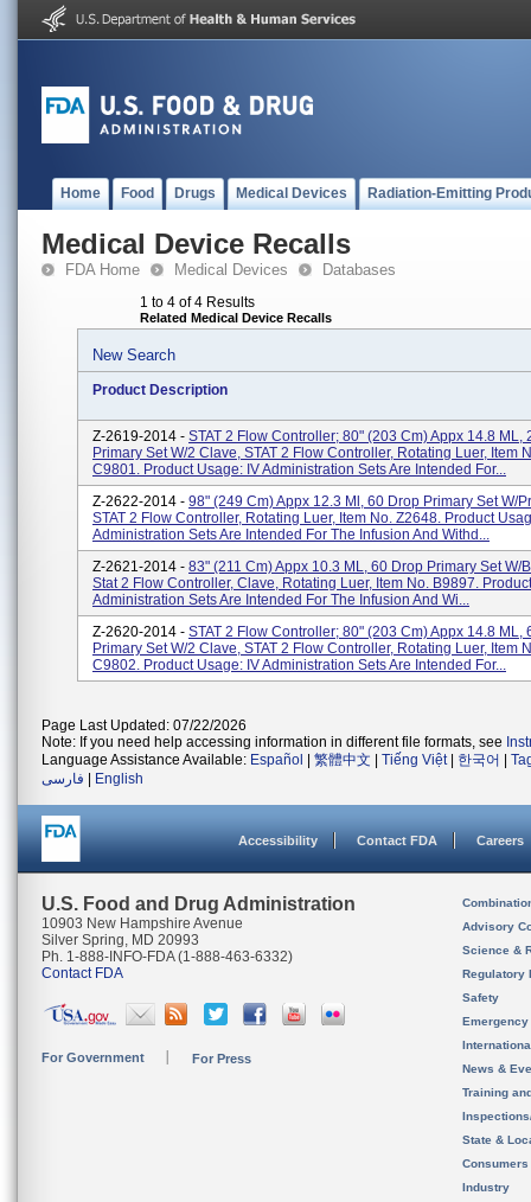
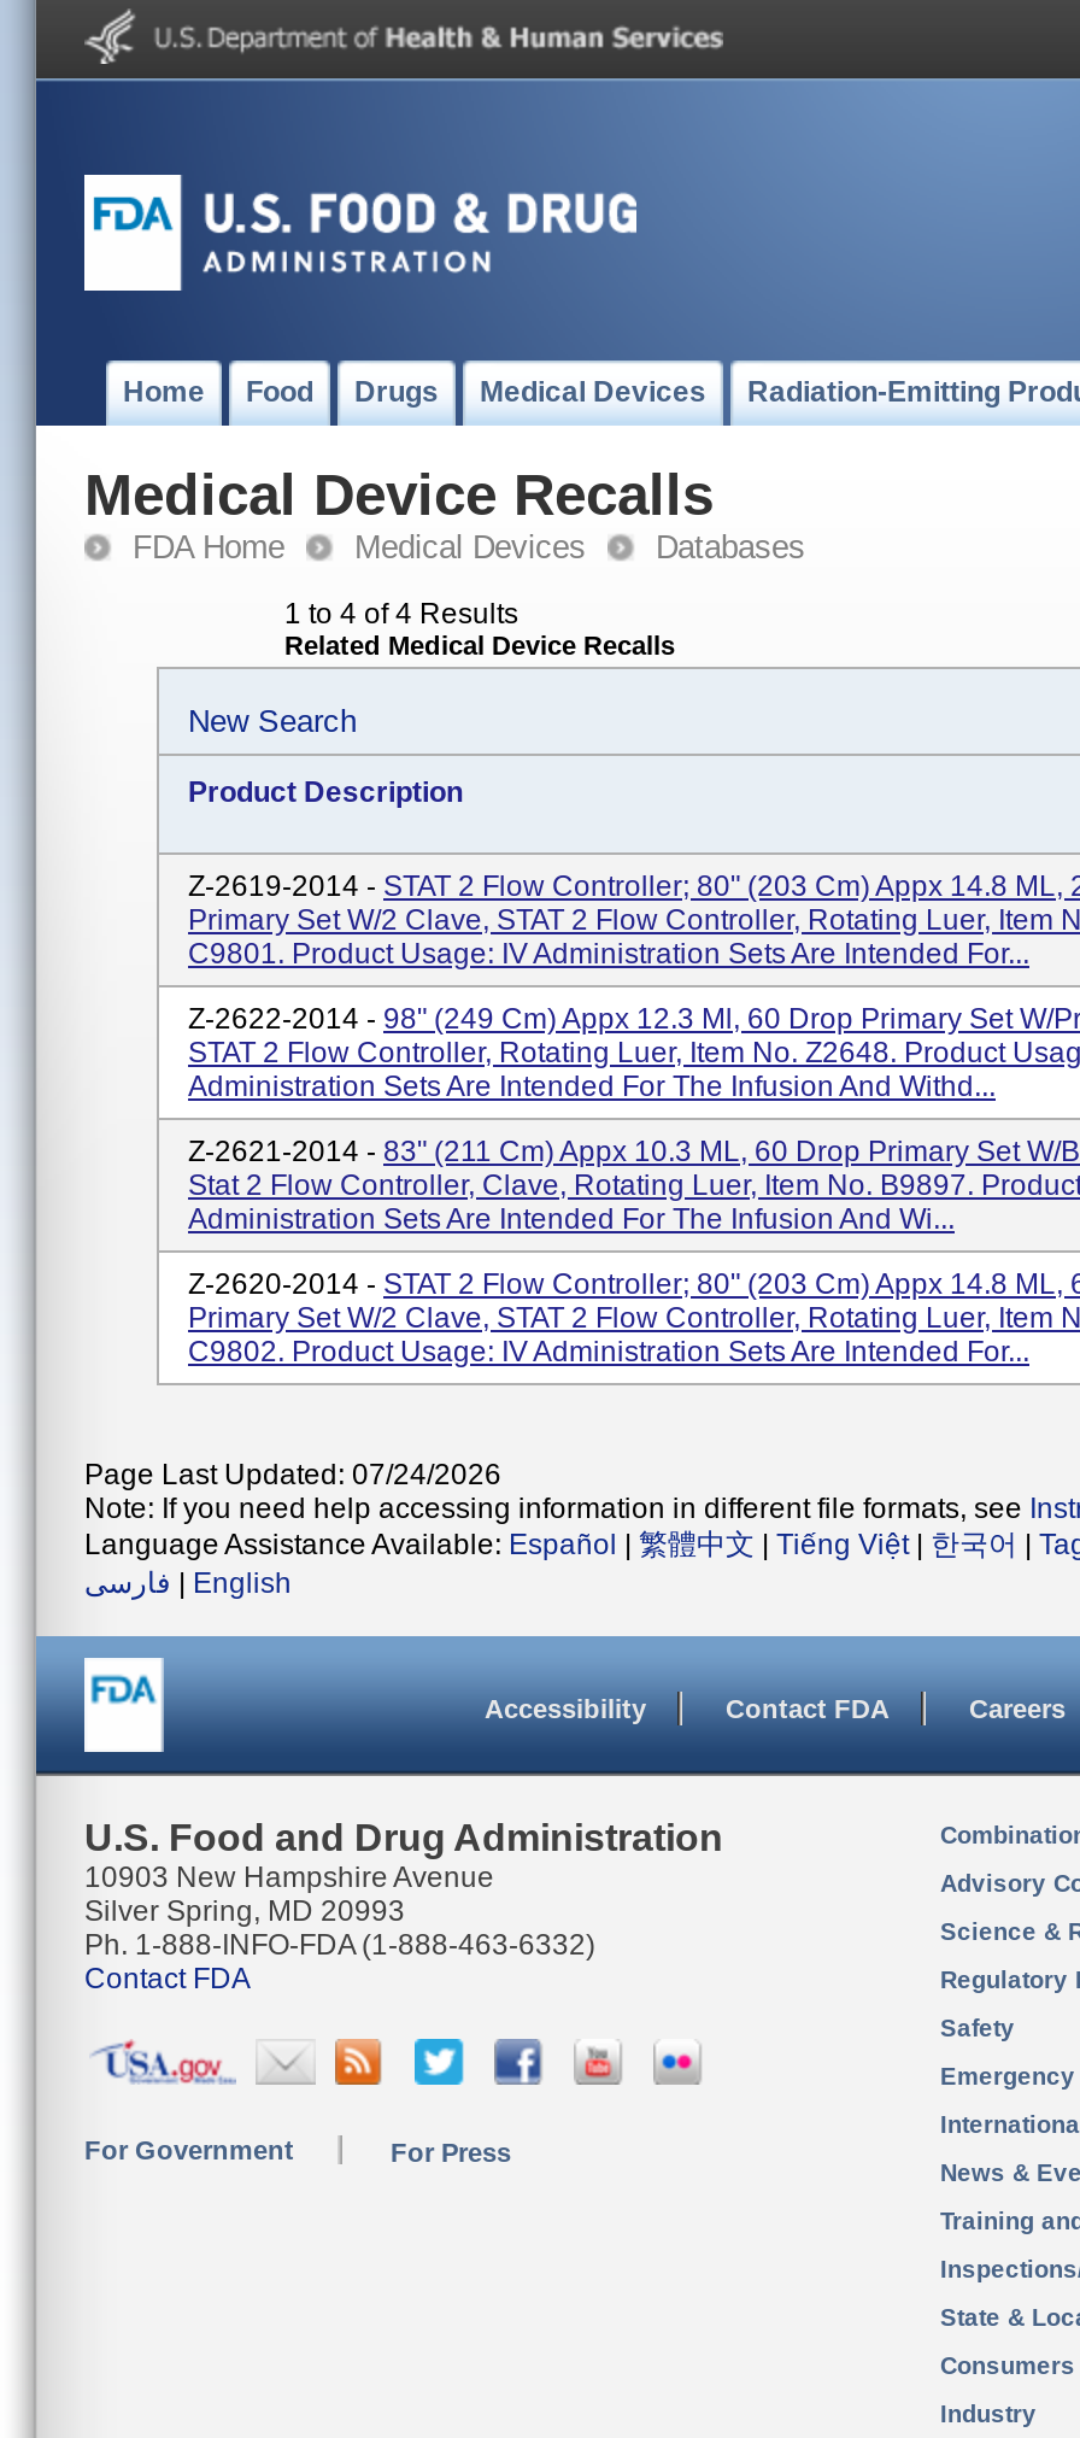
- Page Last Updated: 07/22/2026
+ Page Last Updated: 07/24/2026
